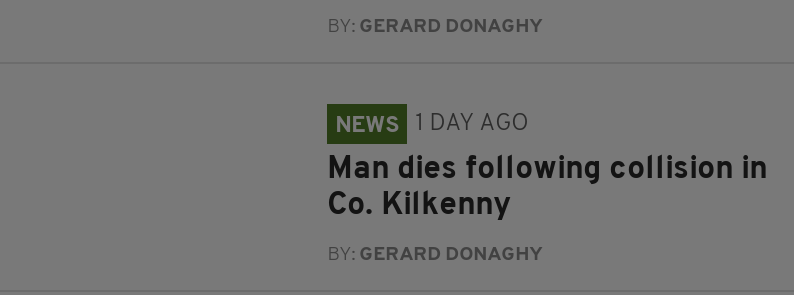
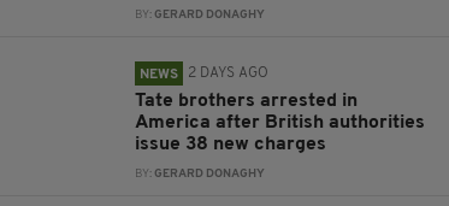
- NEWS 1 DAY AGO
+ NEWS 2 DAYS AGO

- Man dies following collision in
- Co. Kilkenny
+ Tate brothers arrested in
+ America after British authorities
+ issue 38 new charges
